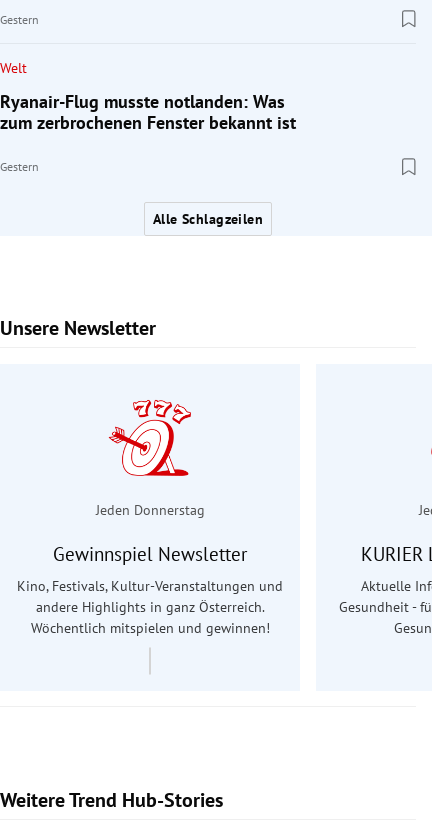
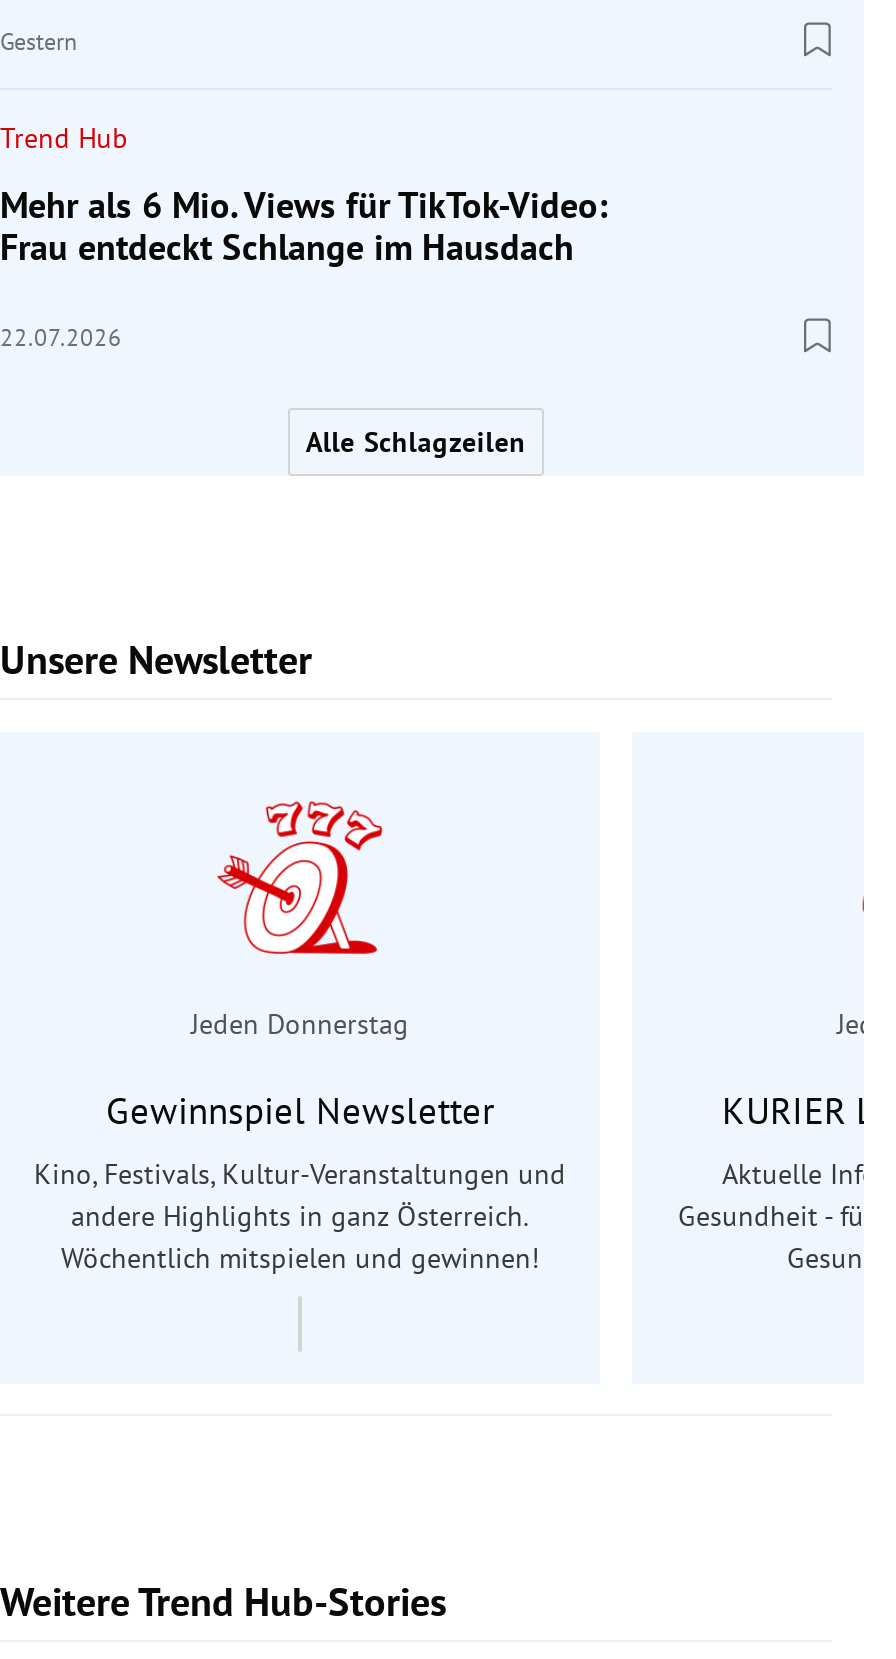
- Welt
+ Trend Hub

- Ryanair-Flug musste notlanden: Was
- zum zerbrochenen Fenster bekannt ist
+ Mehr als 6 Mio. Views für TikTok-Video:
+ Frau entdeckt Schlange im Hausdach

- Gestern
+ 22.07.2026
